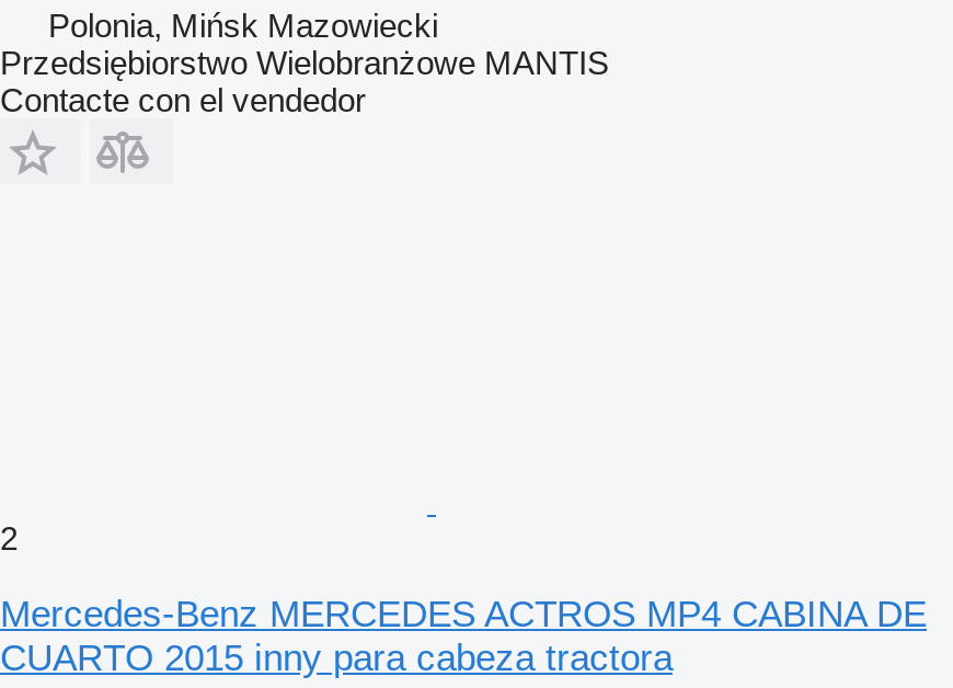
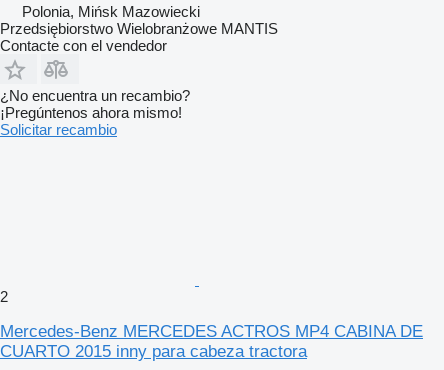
+ ¿No encuentra un recambio?
+ ¡Pregúntenos ahora mismo!
+ Solicitar recambio
